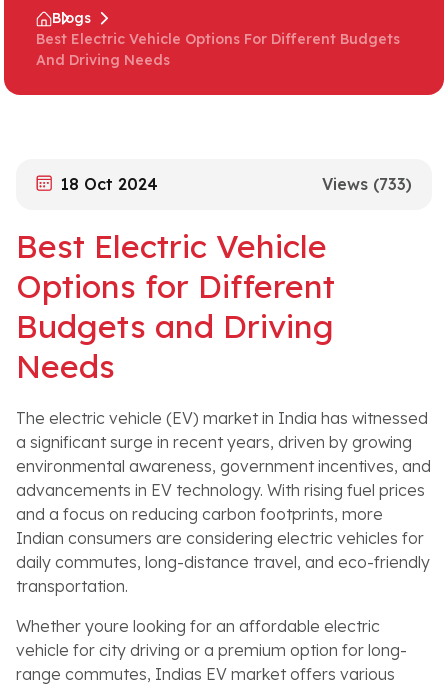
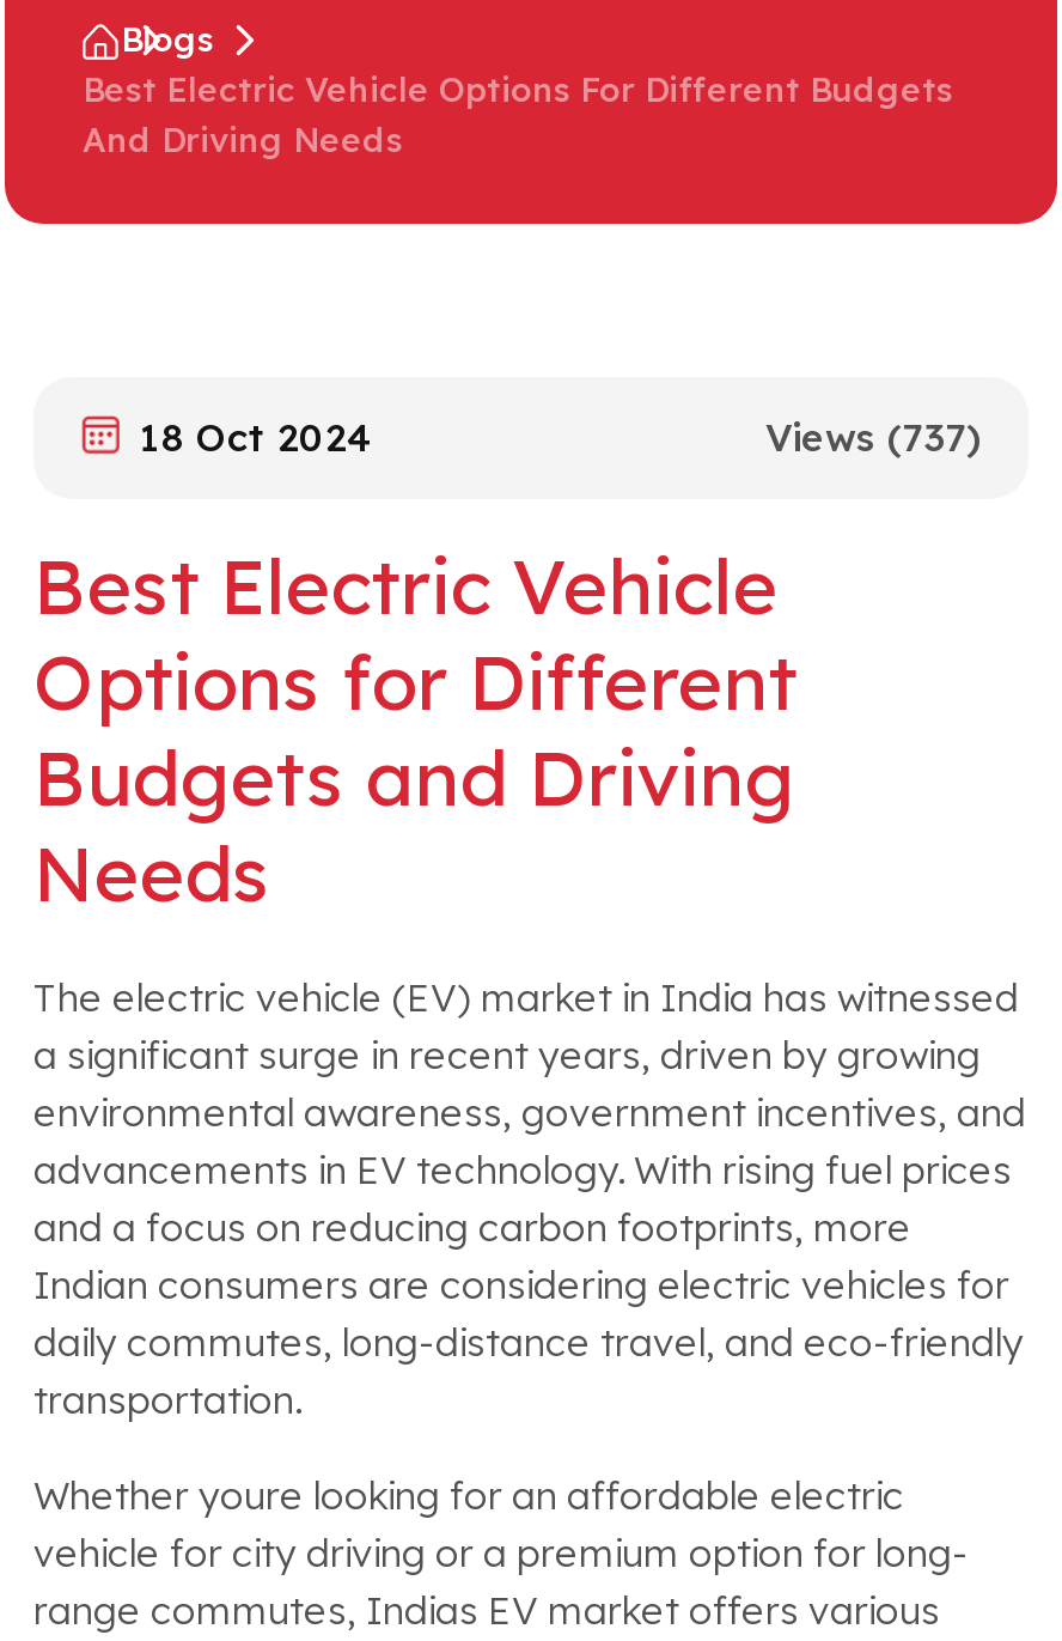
- Views (733)
+ Views (737)
